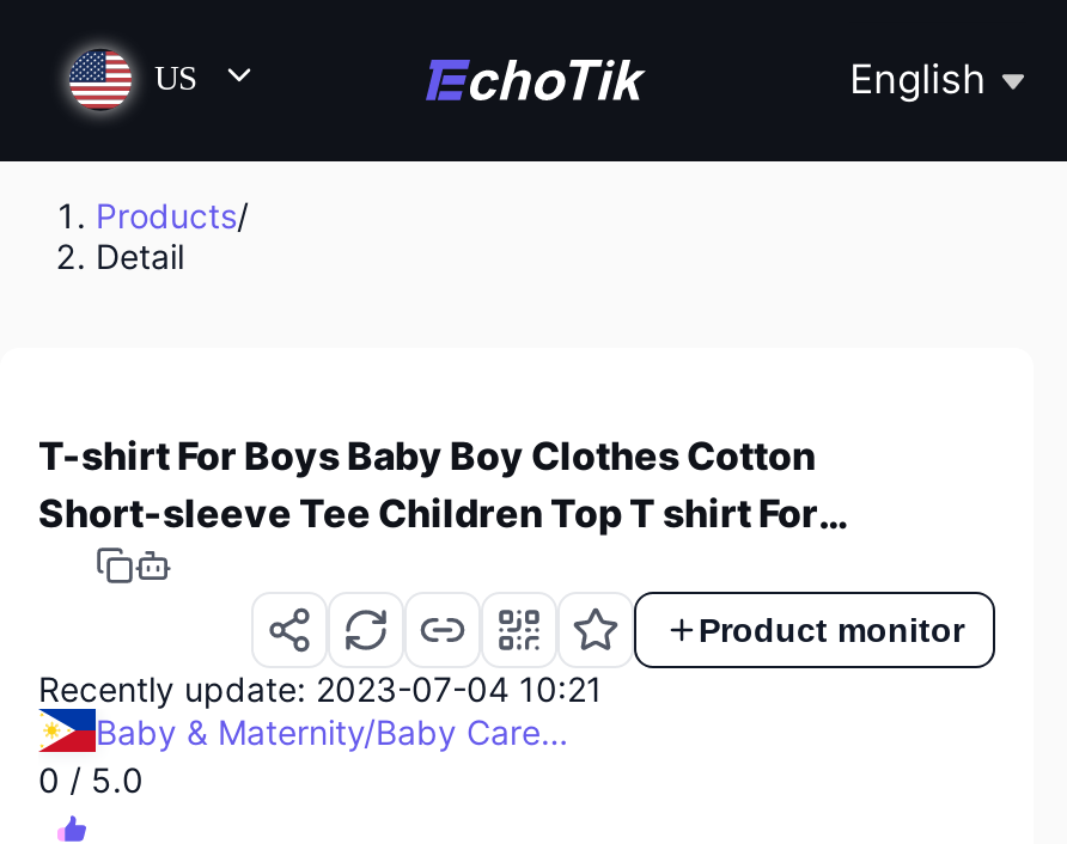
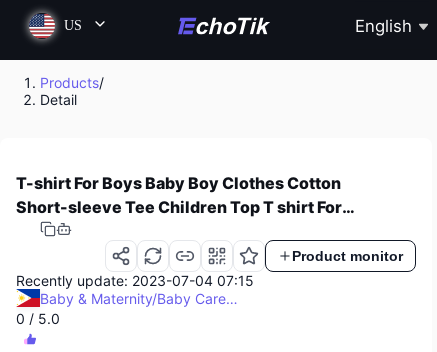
- Recently update: 2023-07-04 10:21
+ Recently update: 2023-07-04 07:15
